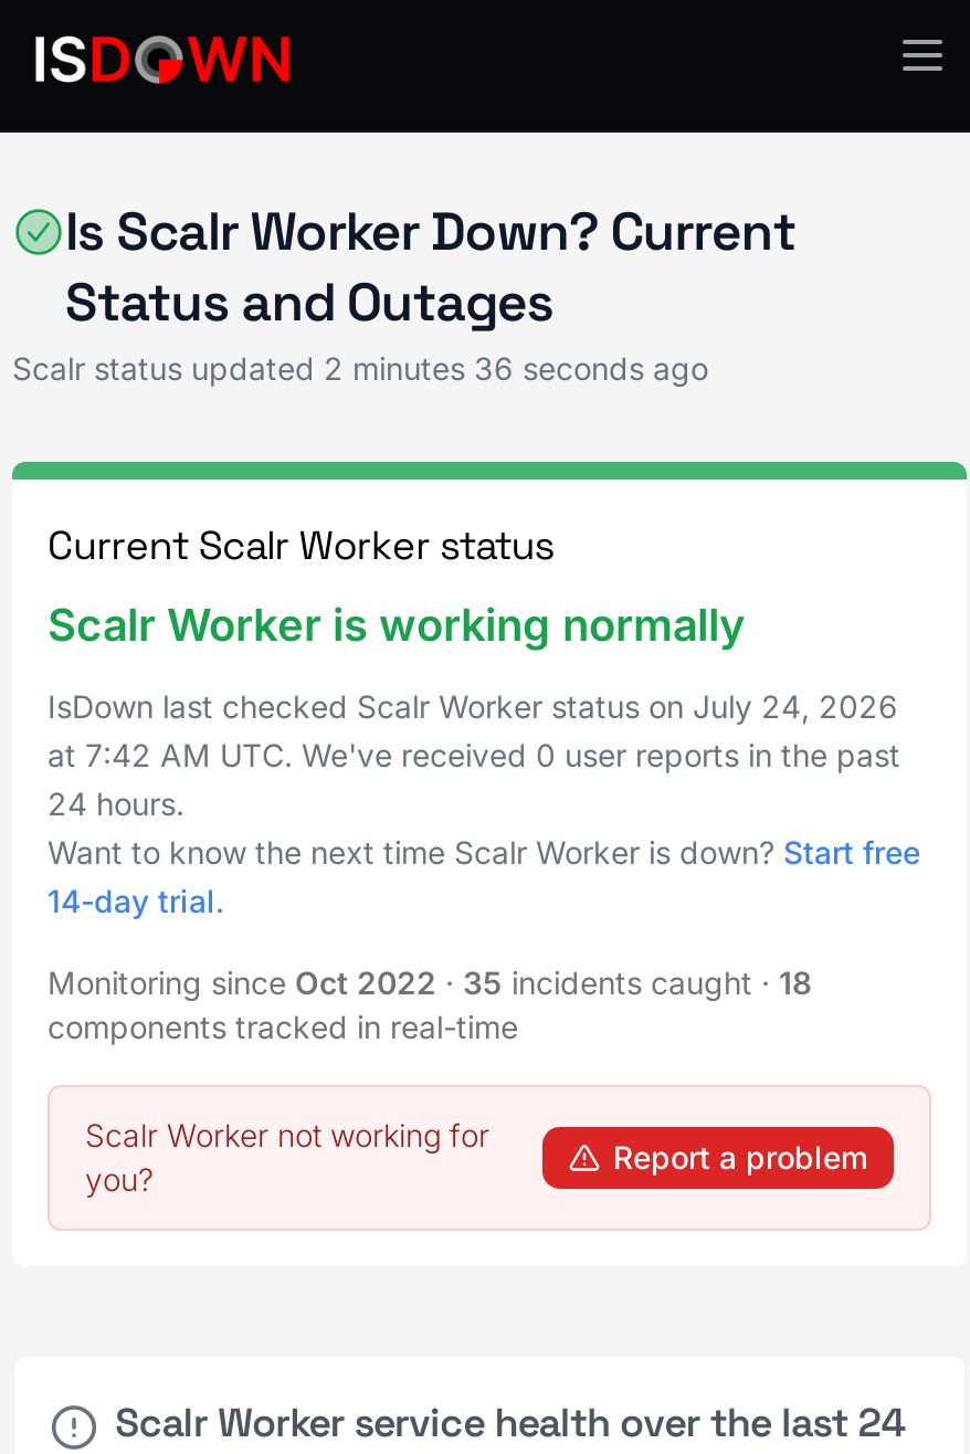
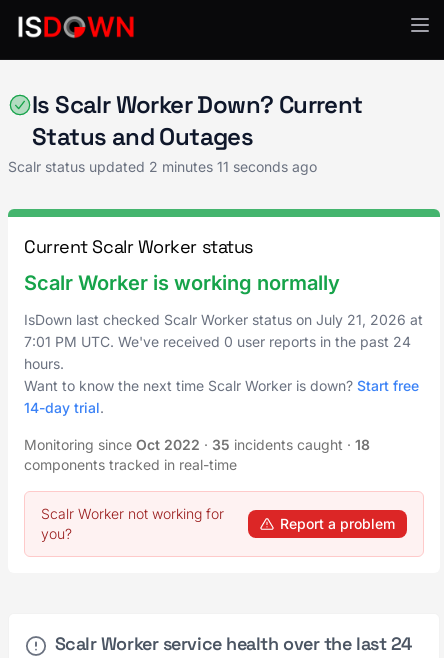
- Scalr status updated 2 minutes 36 seconds ago
+ Scalr status updated 2 minutes 11 seconds ago

- IsDown last checked Scalr Worker status on July 24, 2026
- at 7:42 AM UTC. We've received 0 user reports in the past
- 24 hours.
+ IsDown last checked Scalr Worker status on July 21, 2026 at
+ 7:01 PM UTC. We've received 0 user reports in the past 24
+ hours.
